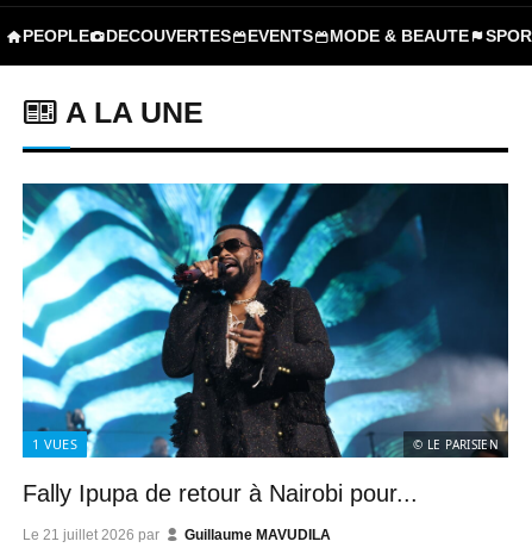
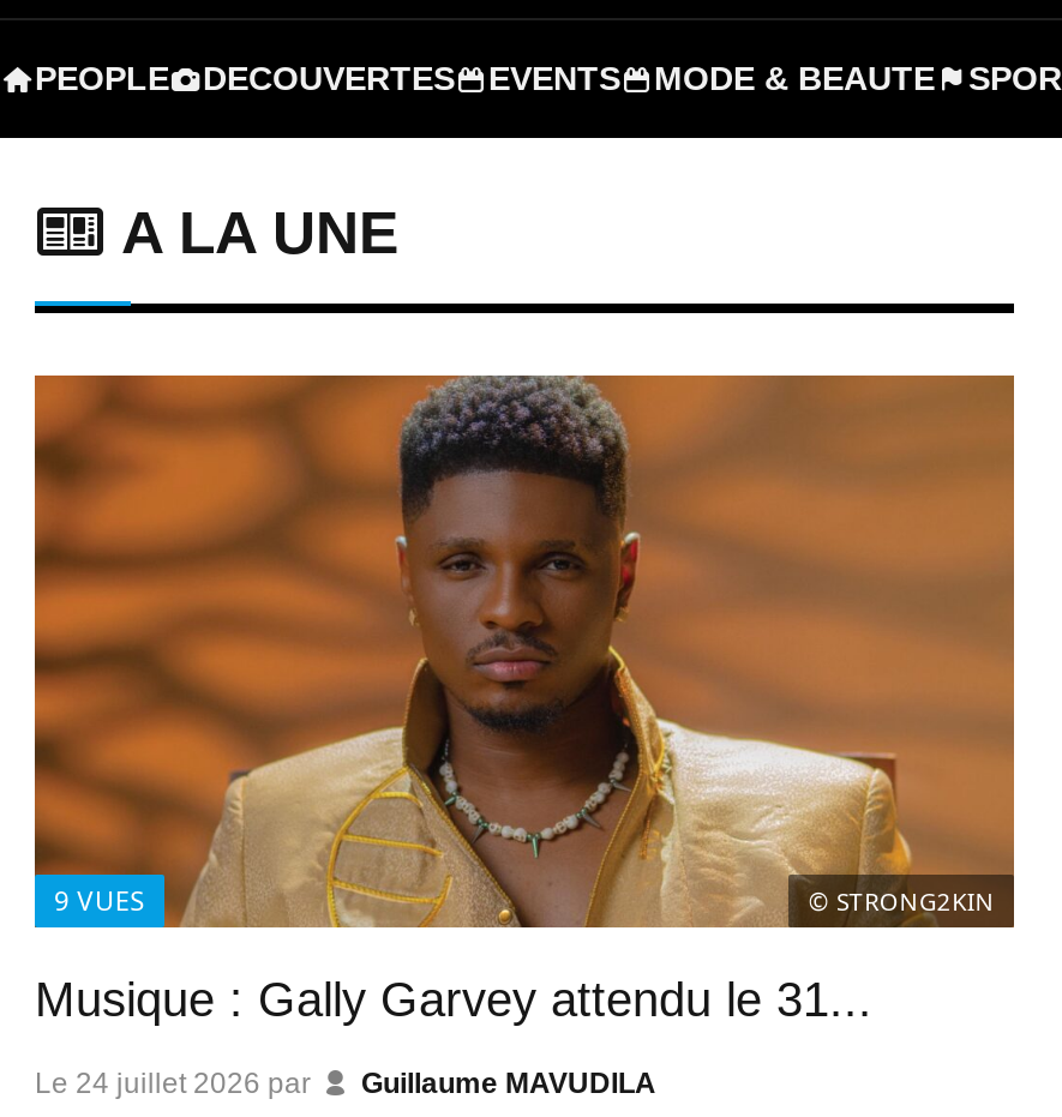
- [image]
- 1 VUES
- © LE PARISIEN
+ [image]
+ 9 VUES
+ © STRONG2KIN

- Fally Ipupa de retour à Nairobi pour...
+ Musique : Gally Garvey attendu le 31...

- Le 21 juillet 2026 par
+ Le 24 juillet 2026 par
